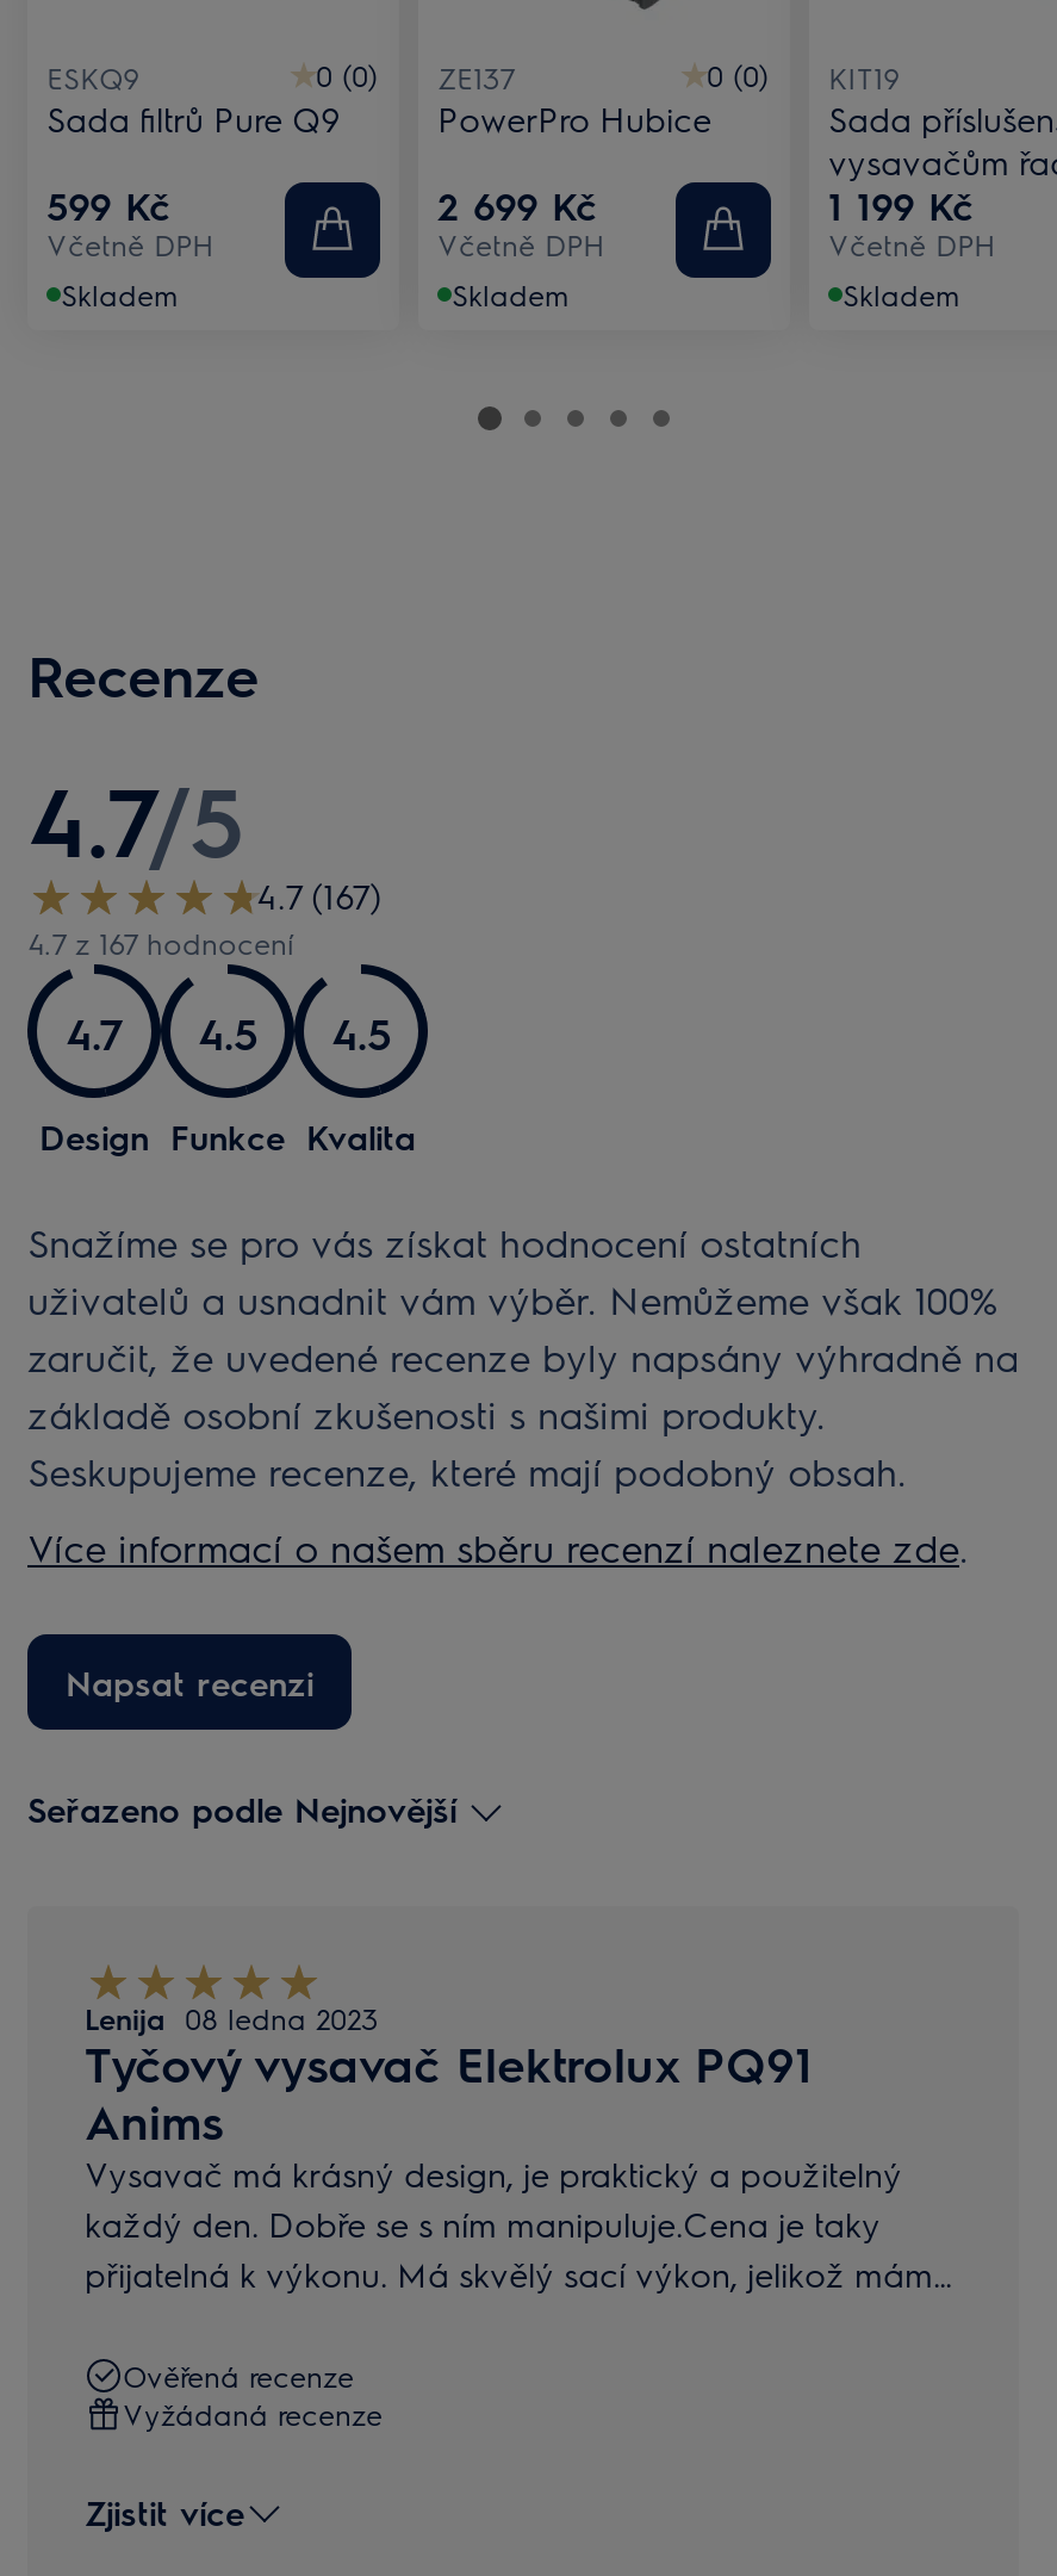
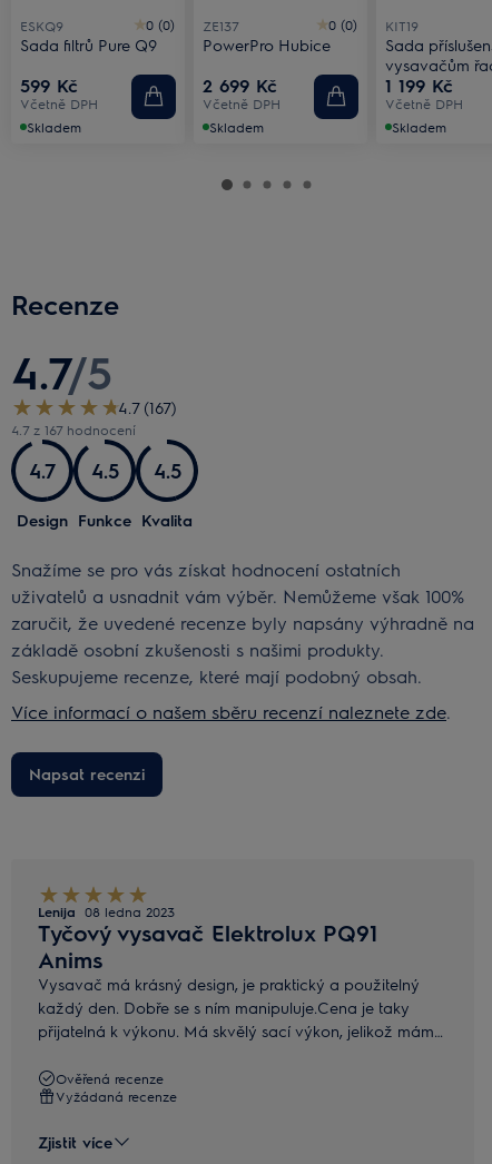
- Seřazeno podle Nejnovější
